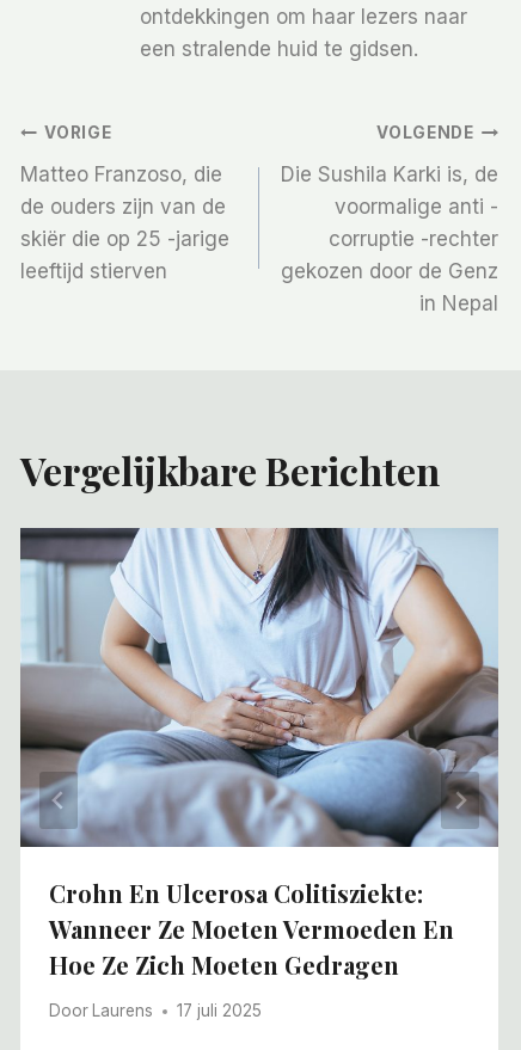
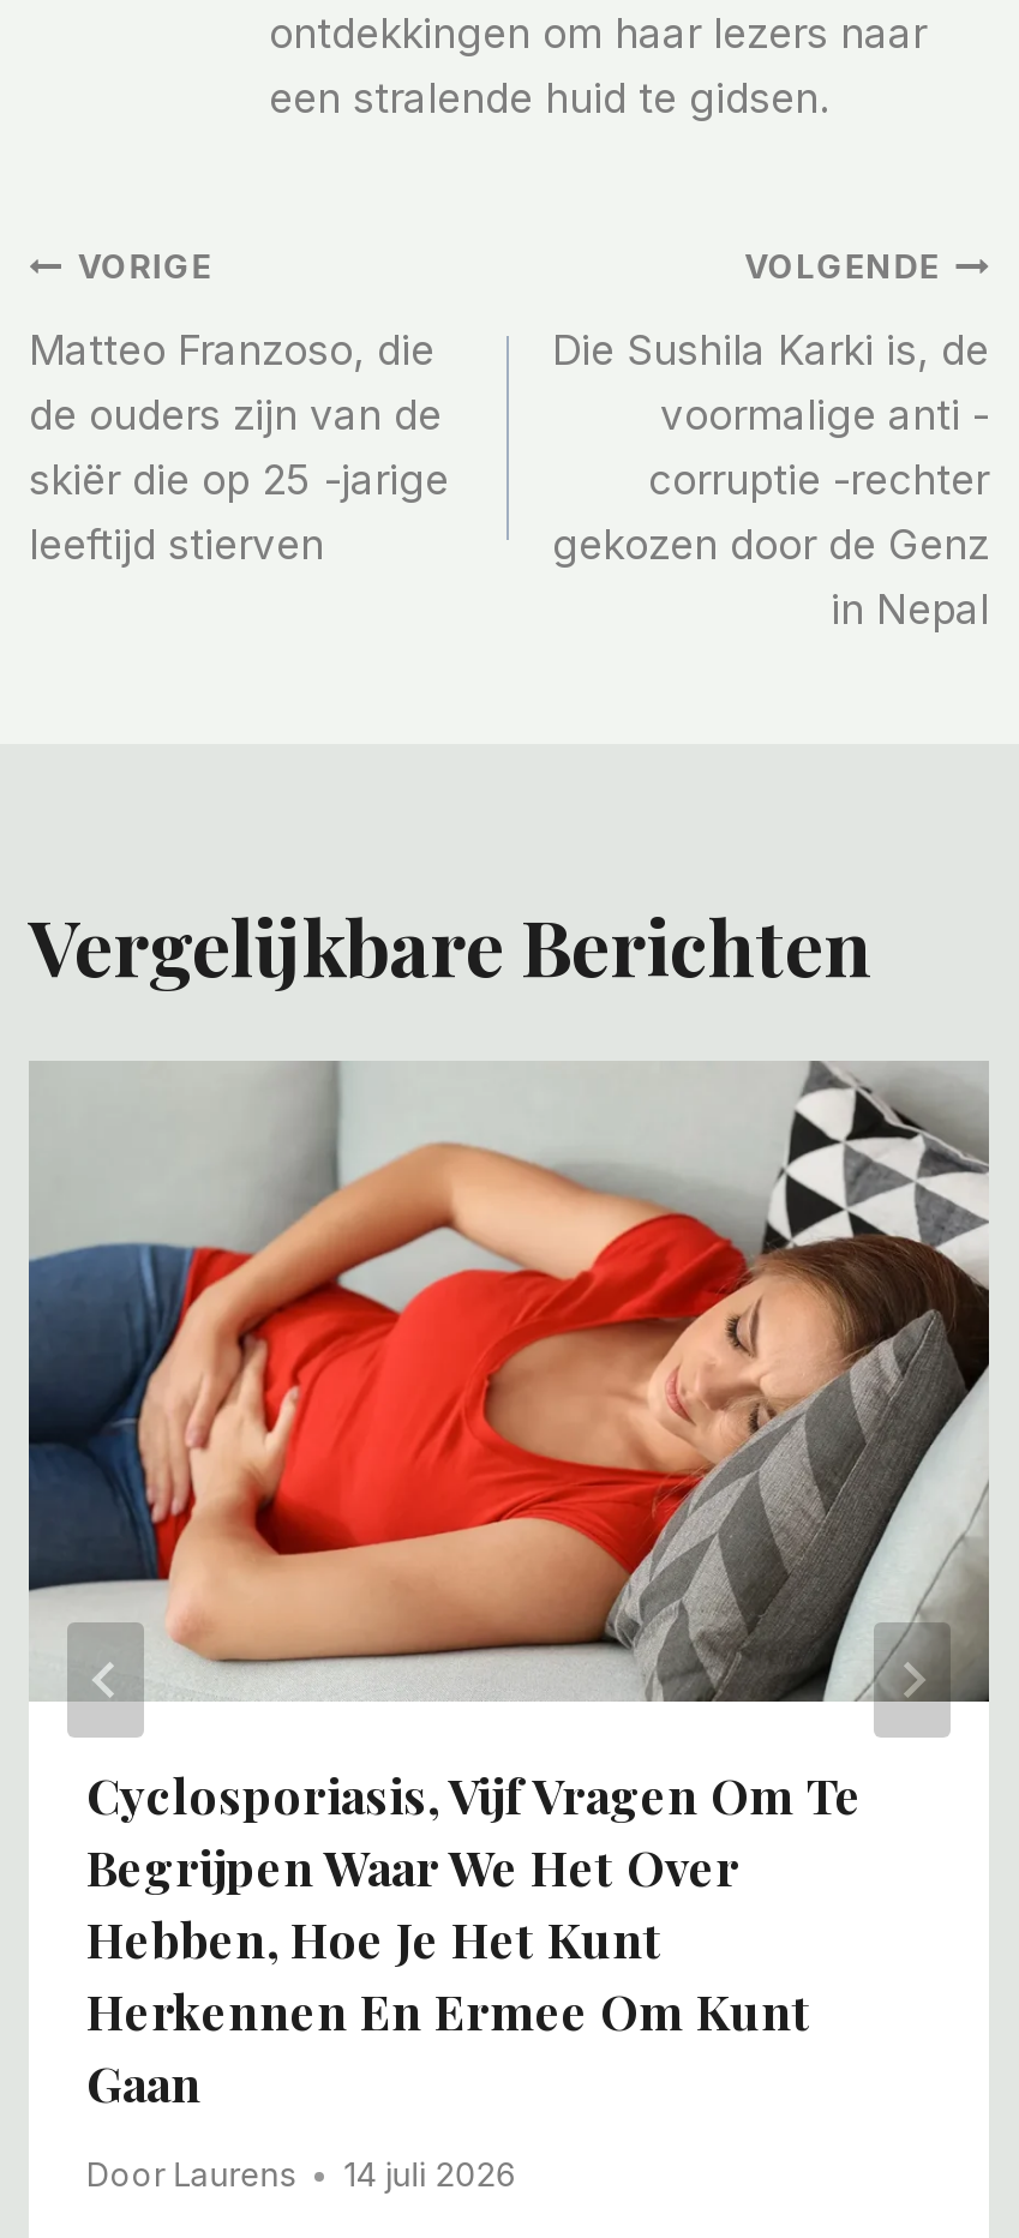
- [image]
- Crohn En Ulcerosa Colitisziekte:
- Wanneer Ze Moeten Vermoeden En
- Hoe Ze Zich Moeten Gedragen
+ [image]
+ Cyclosporiasis, Vijf Vragen Om Te
+ Begrijpen Waar We Het Over
+ Hebben, Hoe Je Het Kunt
+ Herkennen En Ermee Om Kunt
+ Gaan

- Door Laurens 17 juli 2025
+ Door Laurens 14 juli 2026
